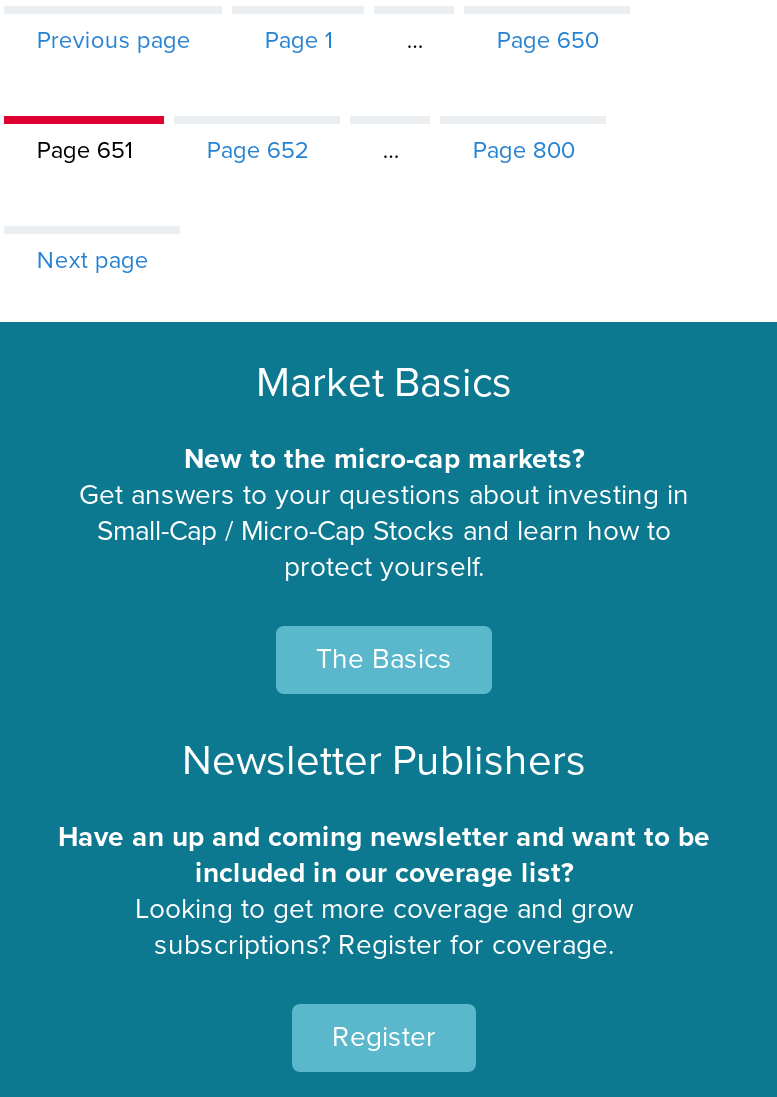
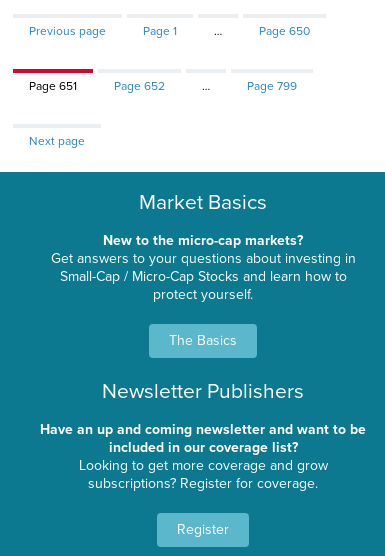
- Page 800
+ Page 799
